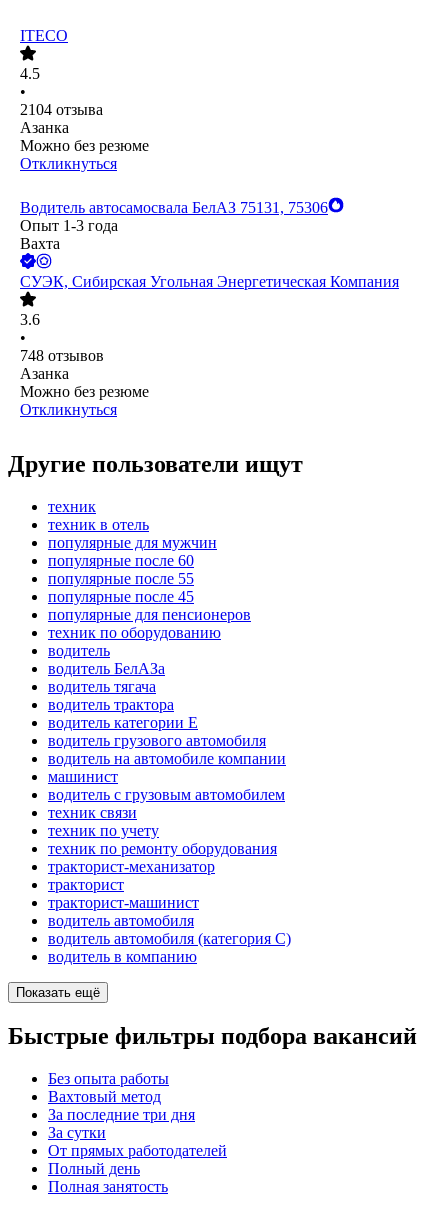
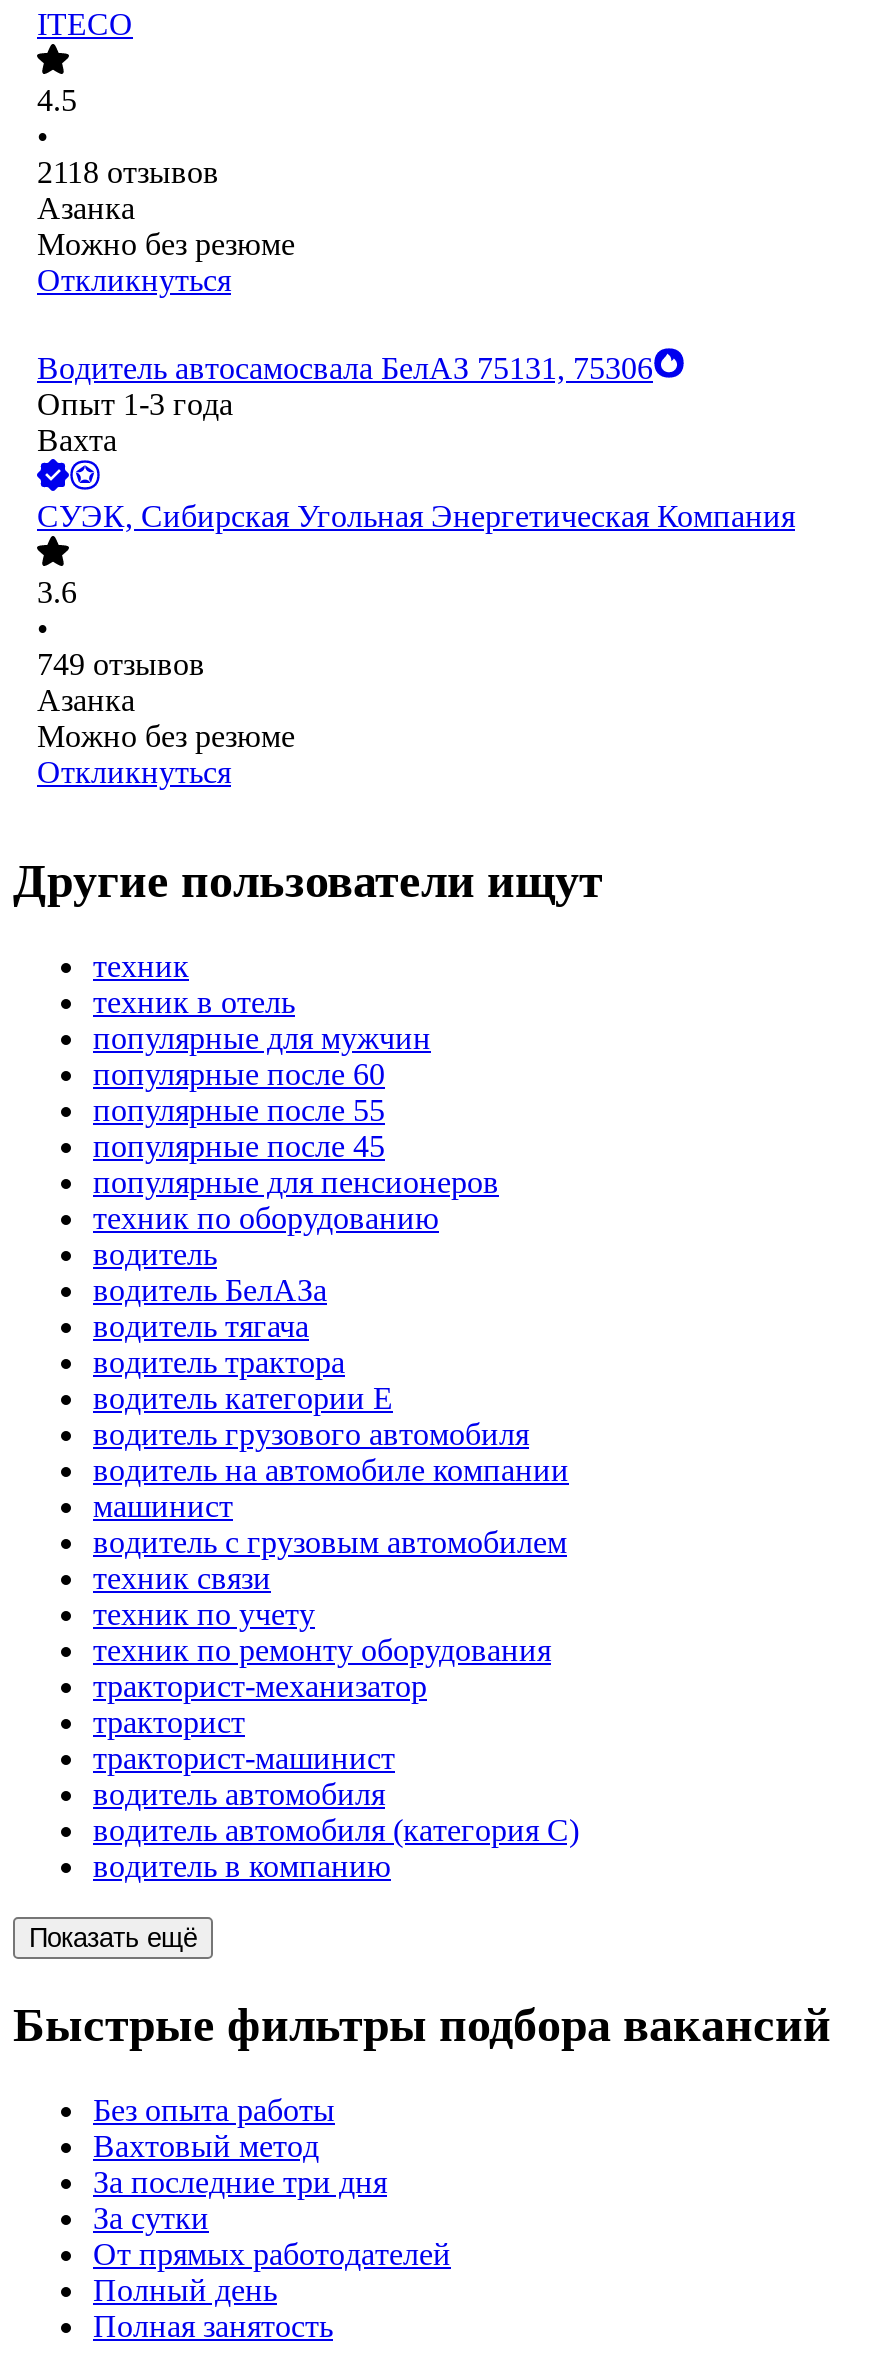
- 2104 отзыва
+ 2118 отзывов

- 748 отзывов
+ 749 отзывов
